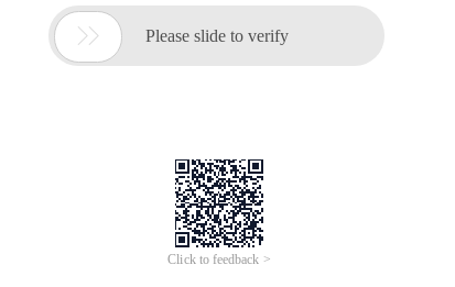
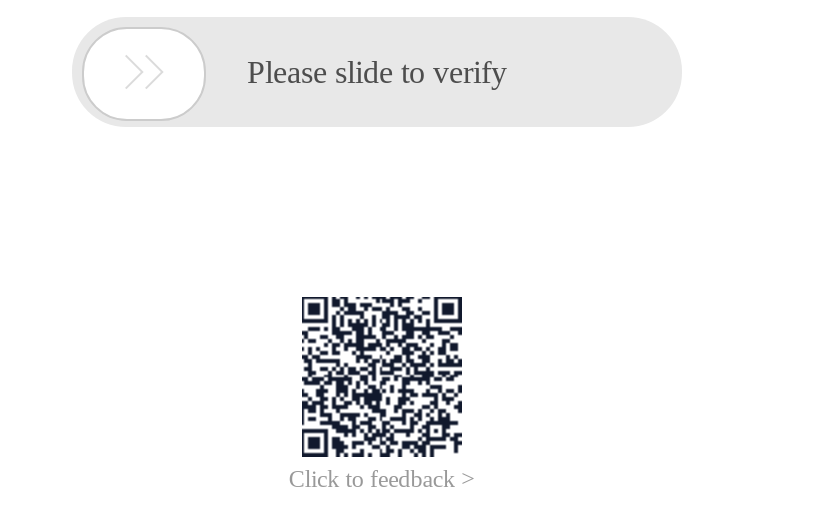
- [image]
+ [image]
